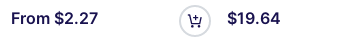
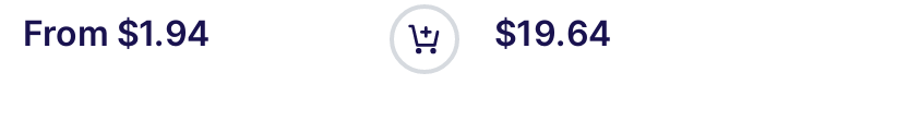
- From $2.27
+ From $1.94
